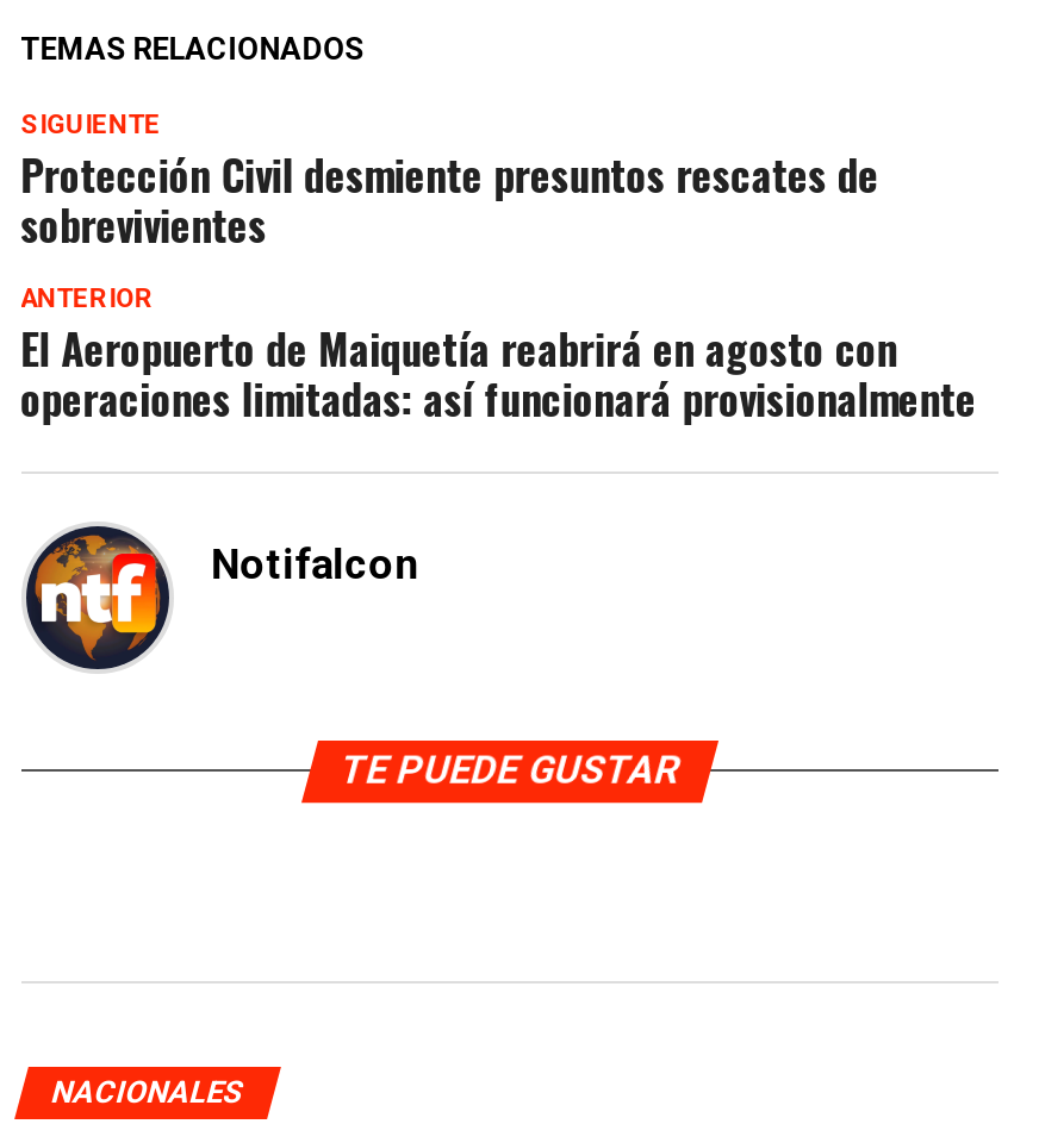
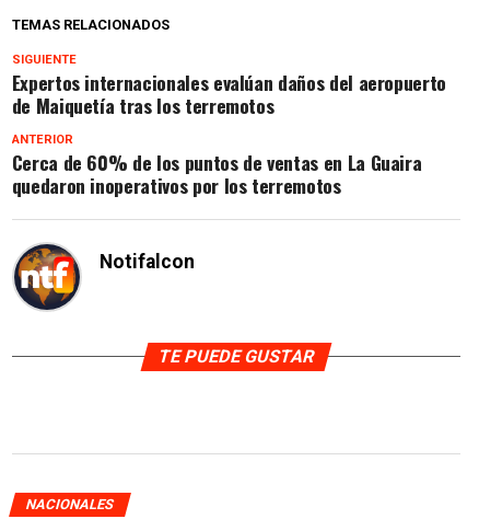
- Protección Civil desmiente presuntos rescates de
- sobrevivientes
+ Expertos internacionales evalúan daños del aeropuerto
+ de Maiquetía tras los terremotos

- El Aeropuerto de Maiquetía reabrirá en agosto con
- operaciones limitadas: así funcionará provisionalmente
+ Cerca de 60% de los puntos de ventas en La Guaira
+ quedaron inoperativos por los terremotos
